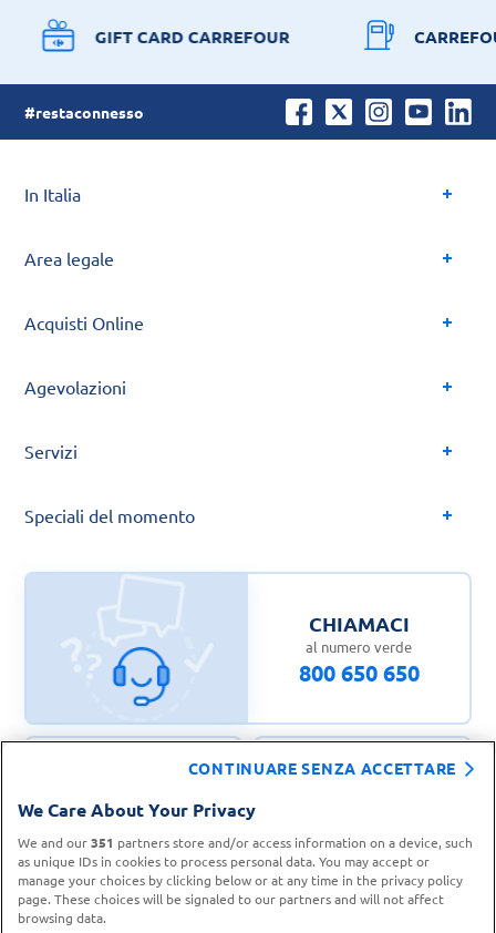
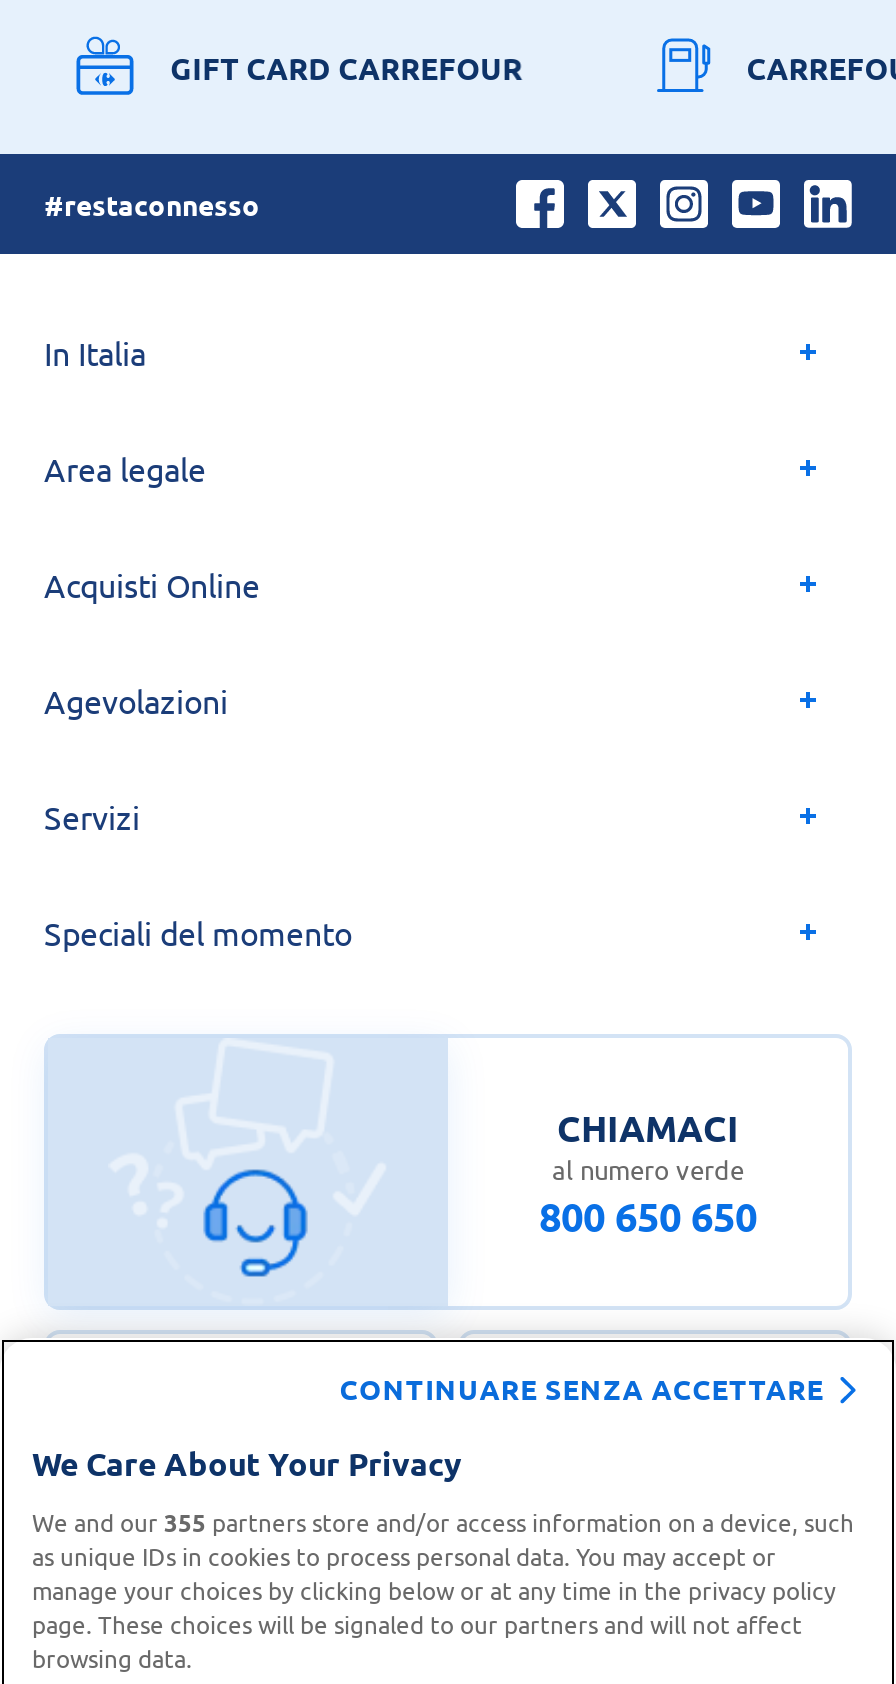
- We and our 351 partners store and/or access information on a device, such
+ We and our 355 partners store and/or access information on a device, such
